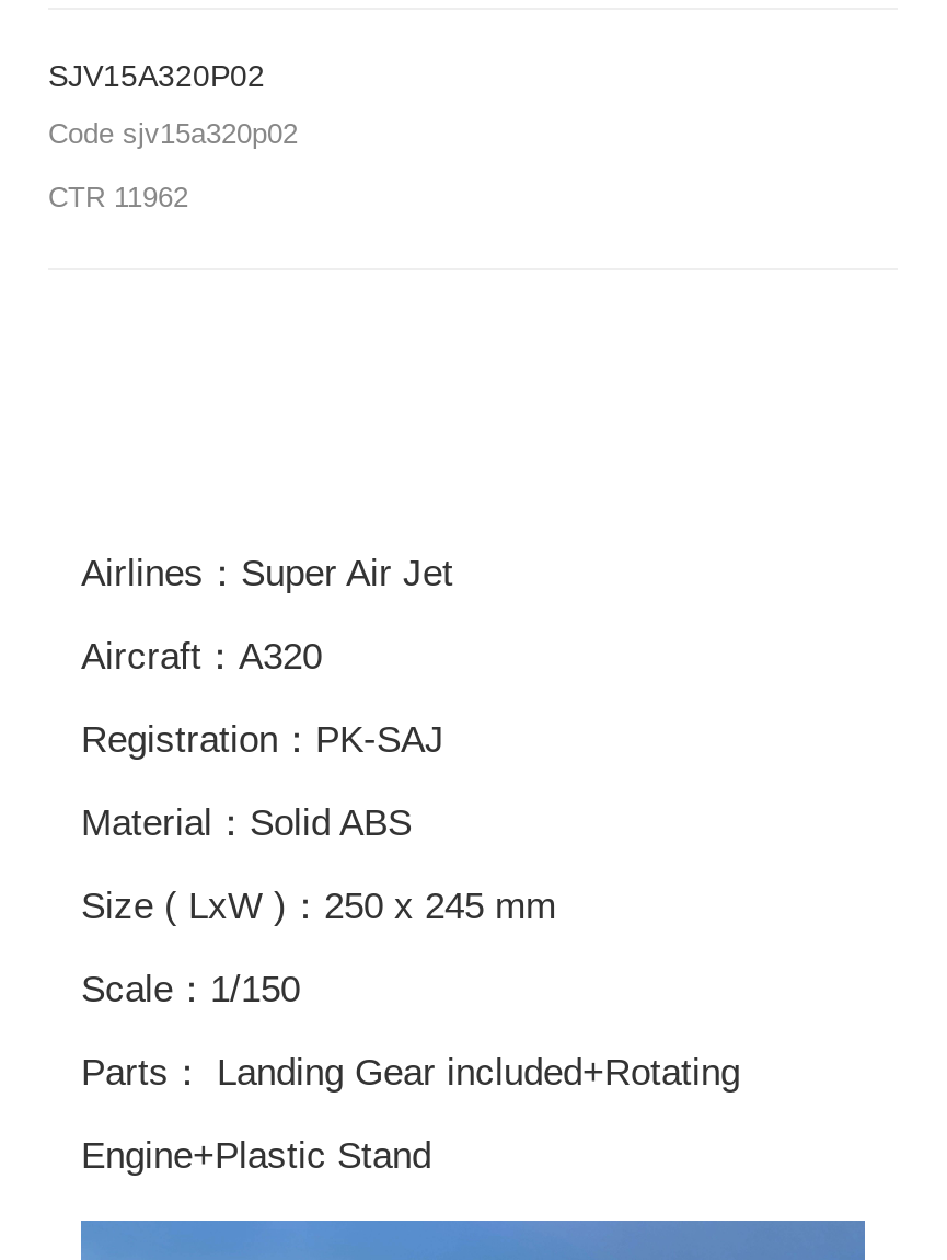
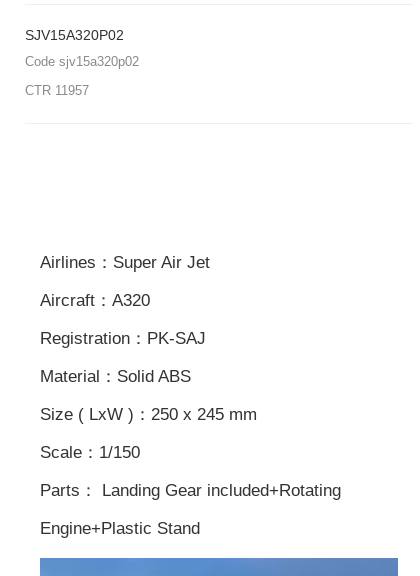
- CTR 11962
+ CTR 11957
